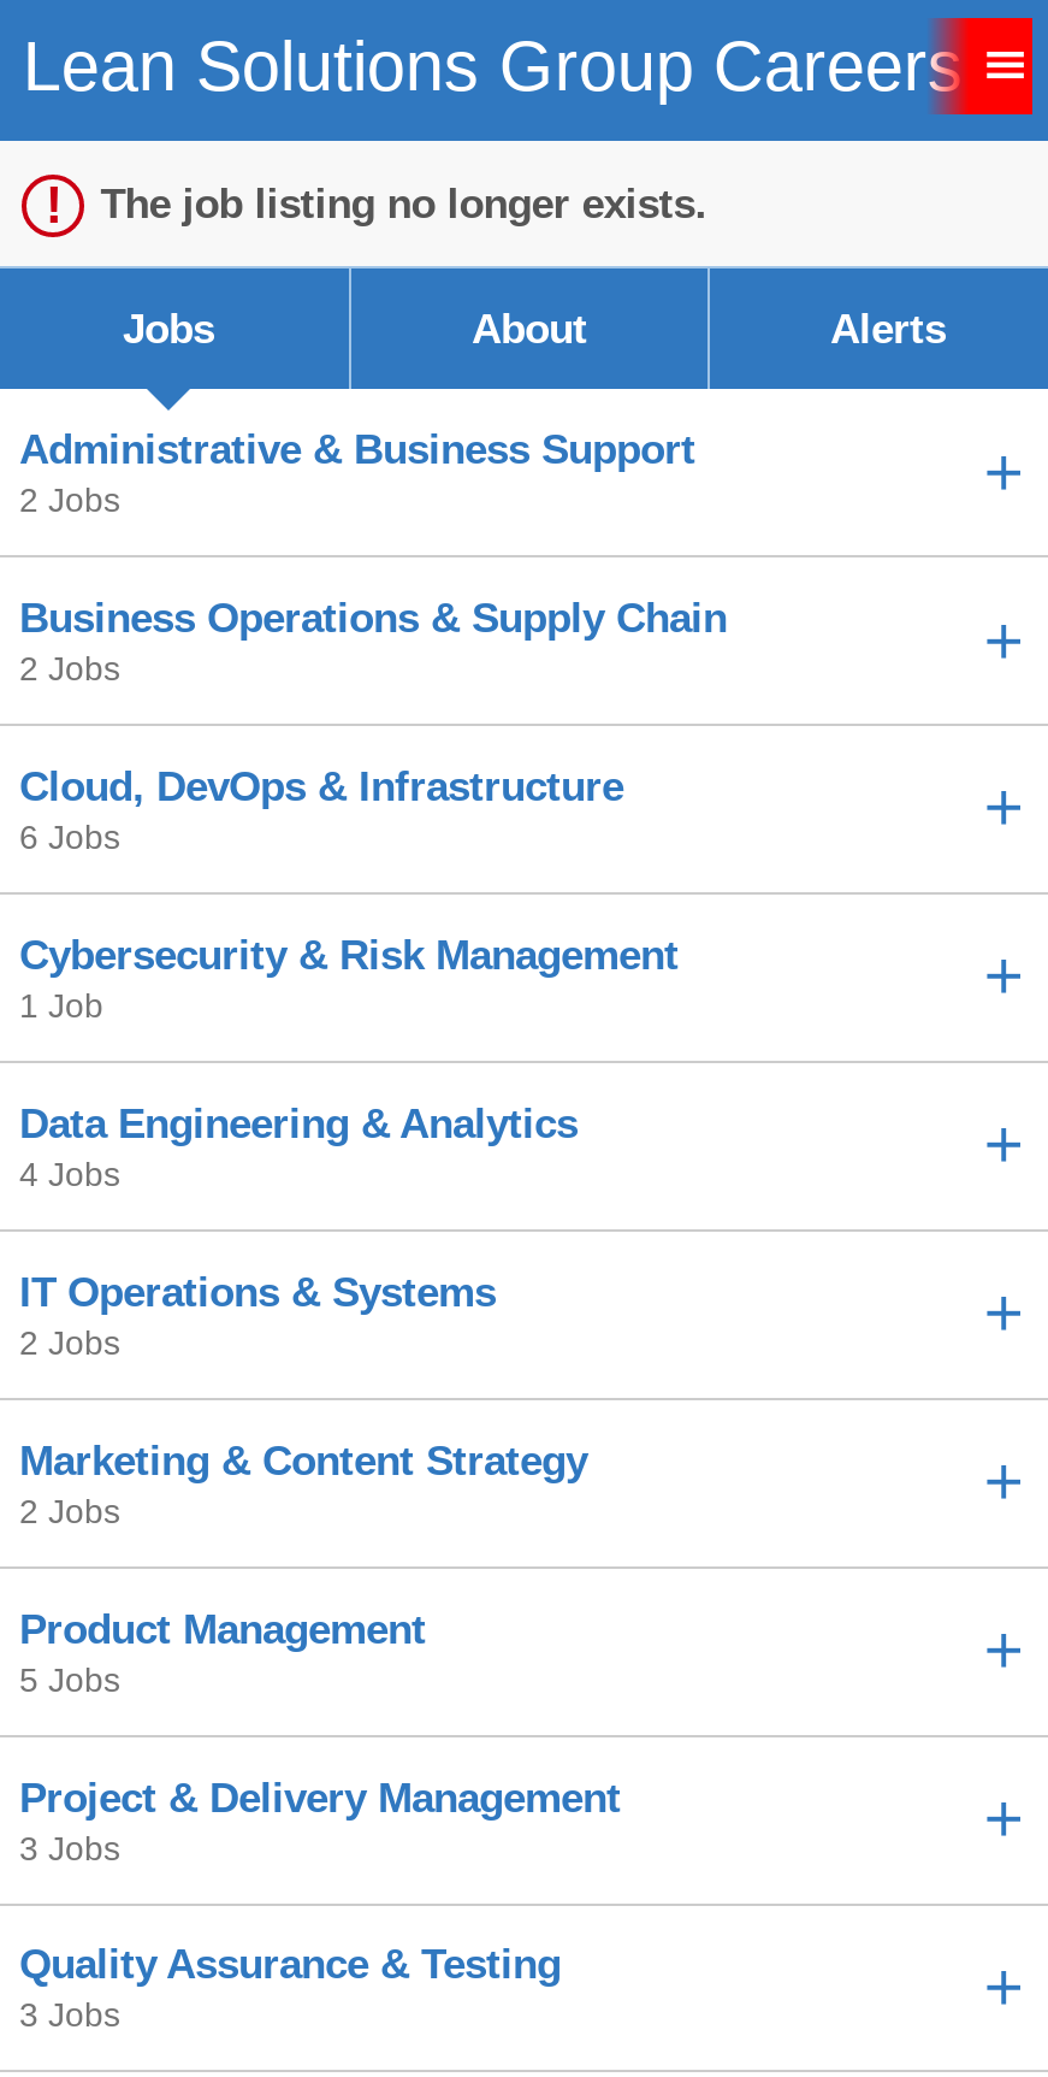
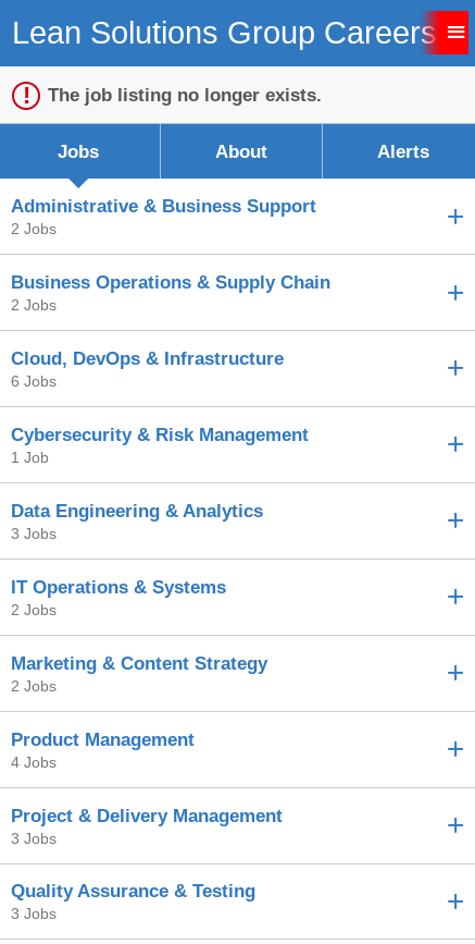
- 4 Jobs
+ 3 Jobs

- 5 Jobs
+ 4 Jobs
